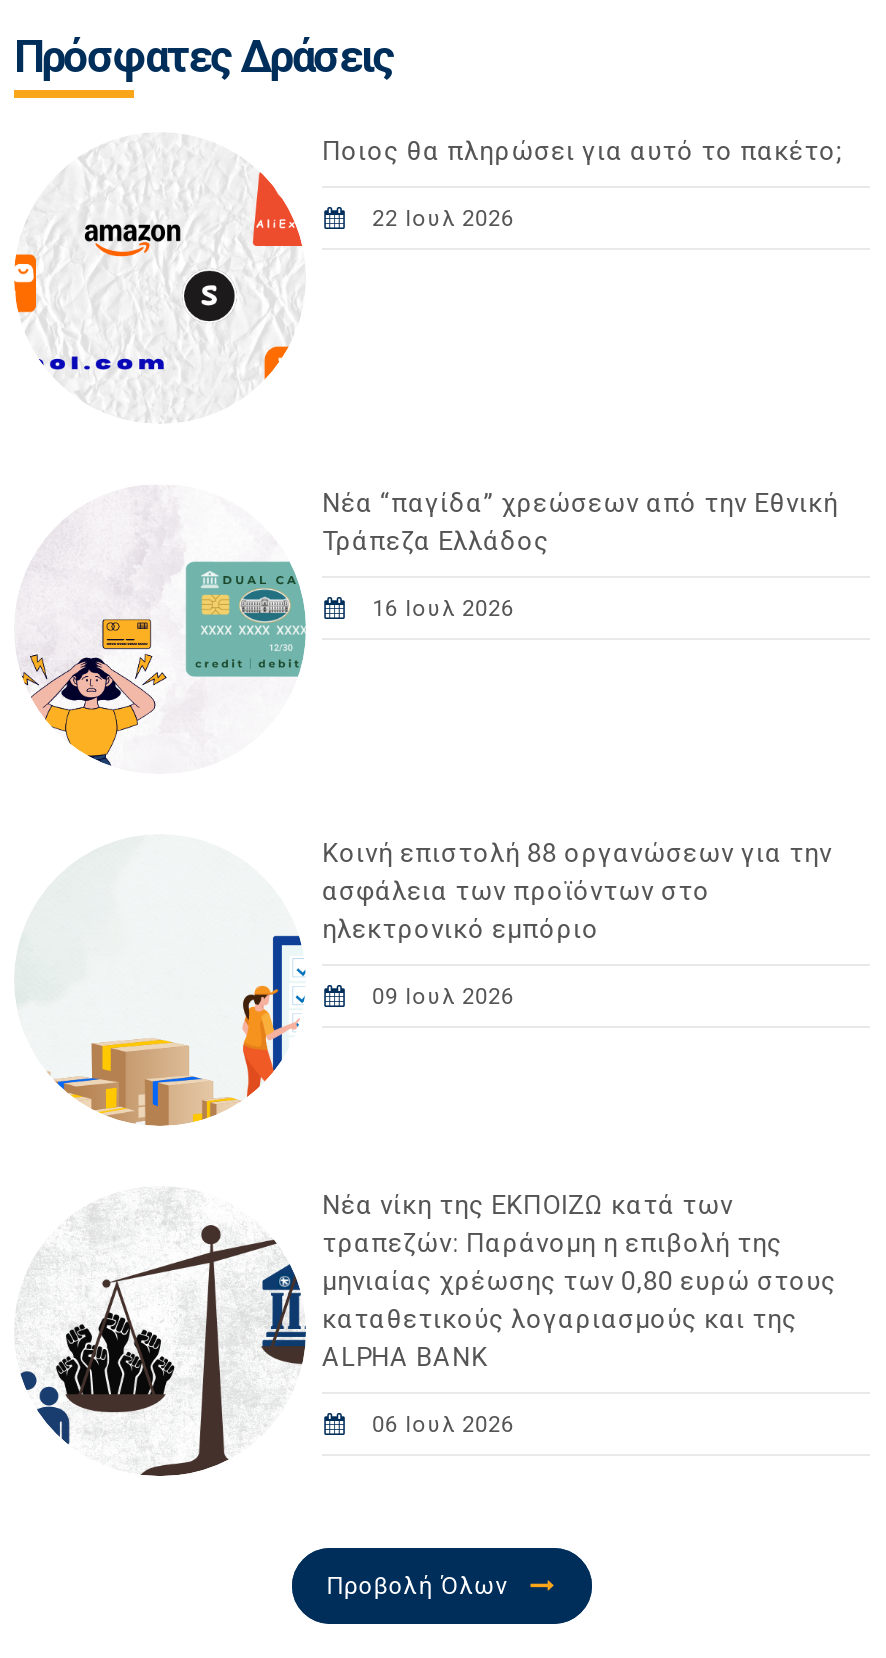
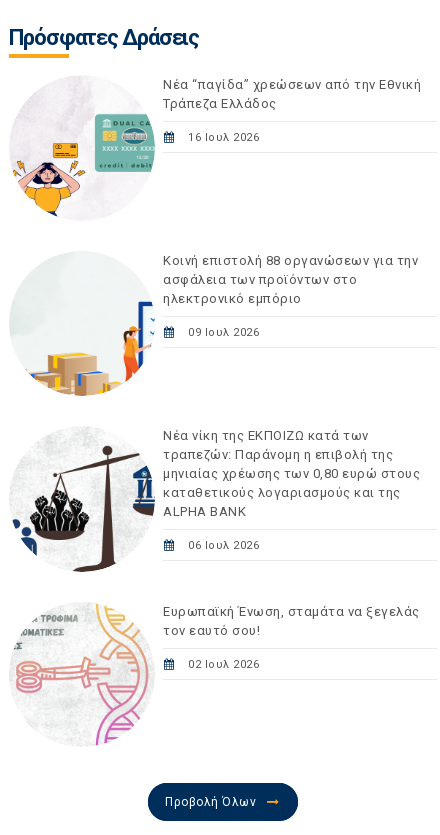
- [image]
- Ποιος θα πληρώσει για αυτό το πακέτο;
- 22 Ιουλ 2026

moved up: [image] | Νέα “παγίδα” χρεώσεων από την Εθνική | Τράπεζα Ελλάδος | ... | ALPHA BANK | 06 Ιουλ 2026

+ [image]
+ Ευρωπαϊκή Ένωση, σταμάτα να ξεγελάς
+ τον εαυτό σου!
+ 02 Ιουλ 2026
